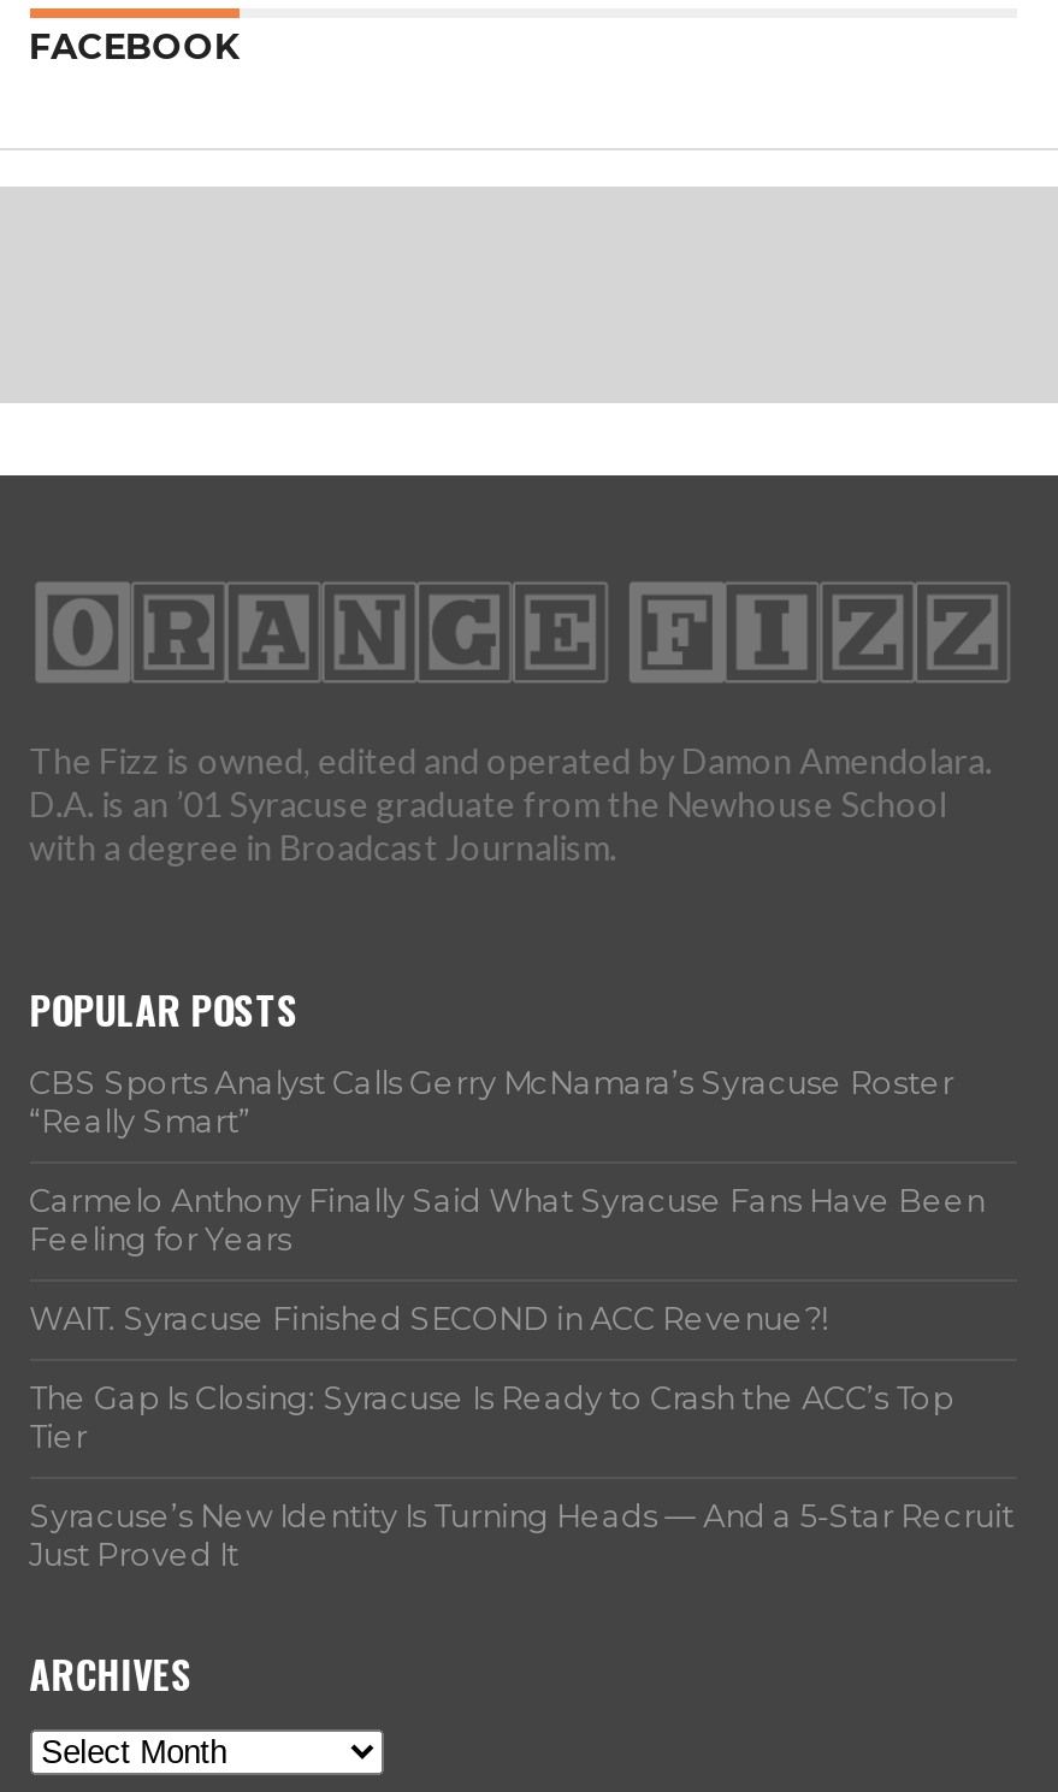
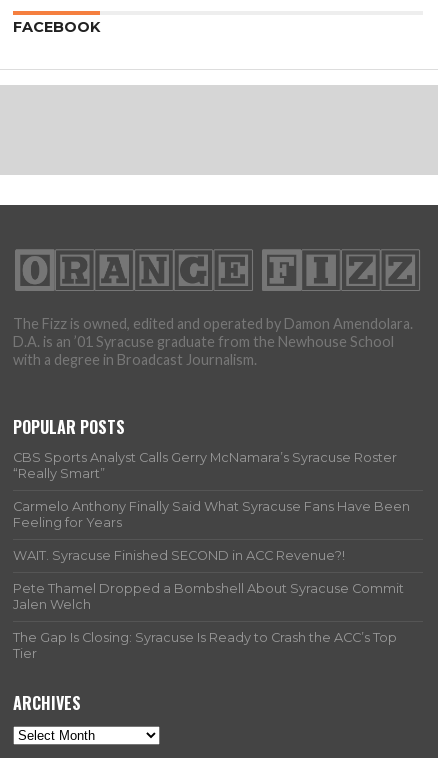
+ Pete Thamel Dropped a Bombshell About Syracuse Commit
+ Jalen Welch

moved down: The Gap Is Closing: Syracuse Is Ready to Crash the ACC’s Top | Tier

- Syracuse’s New Identity Is Turning Heads — And a 5-Star Recruit
- Just Proved It
